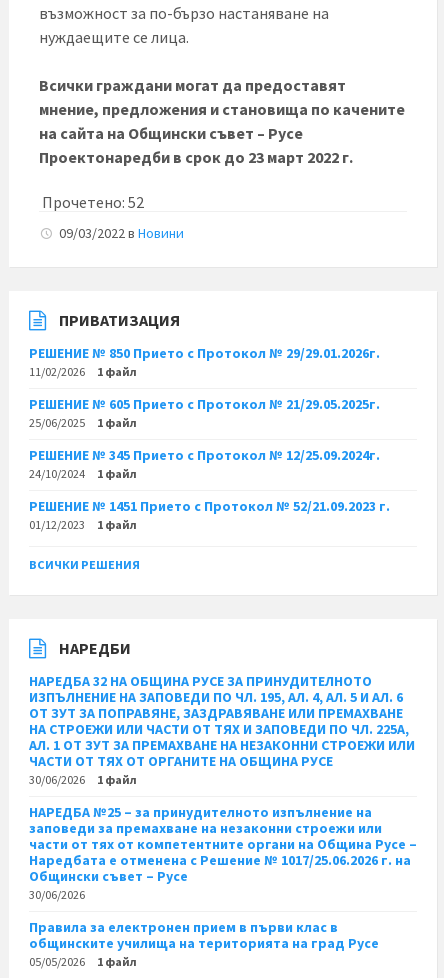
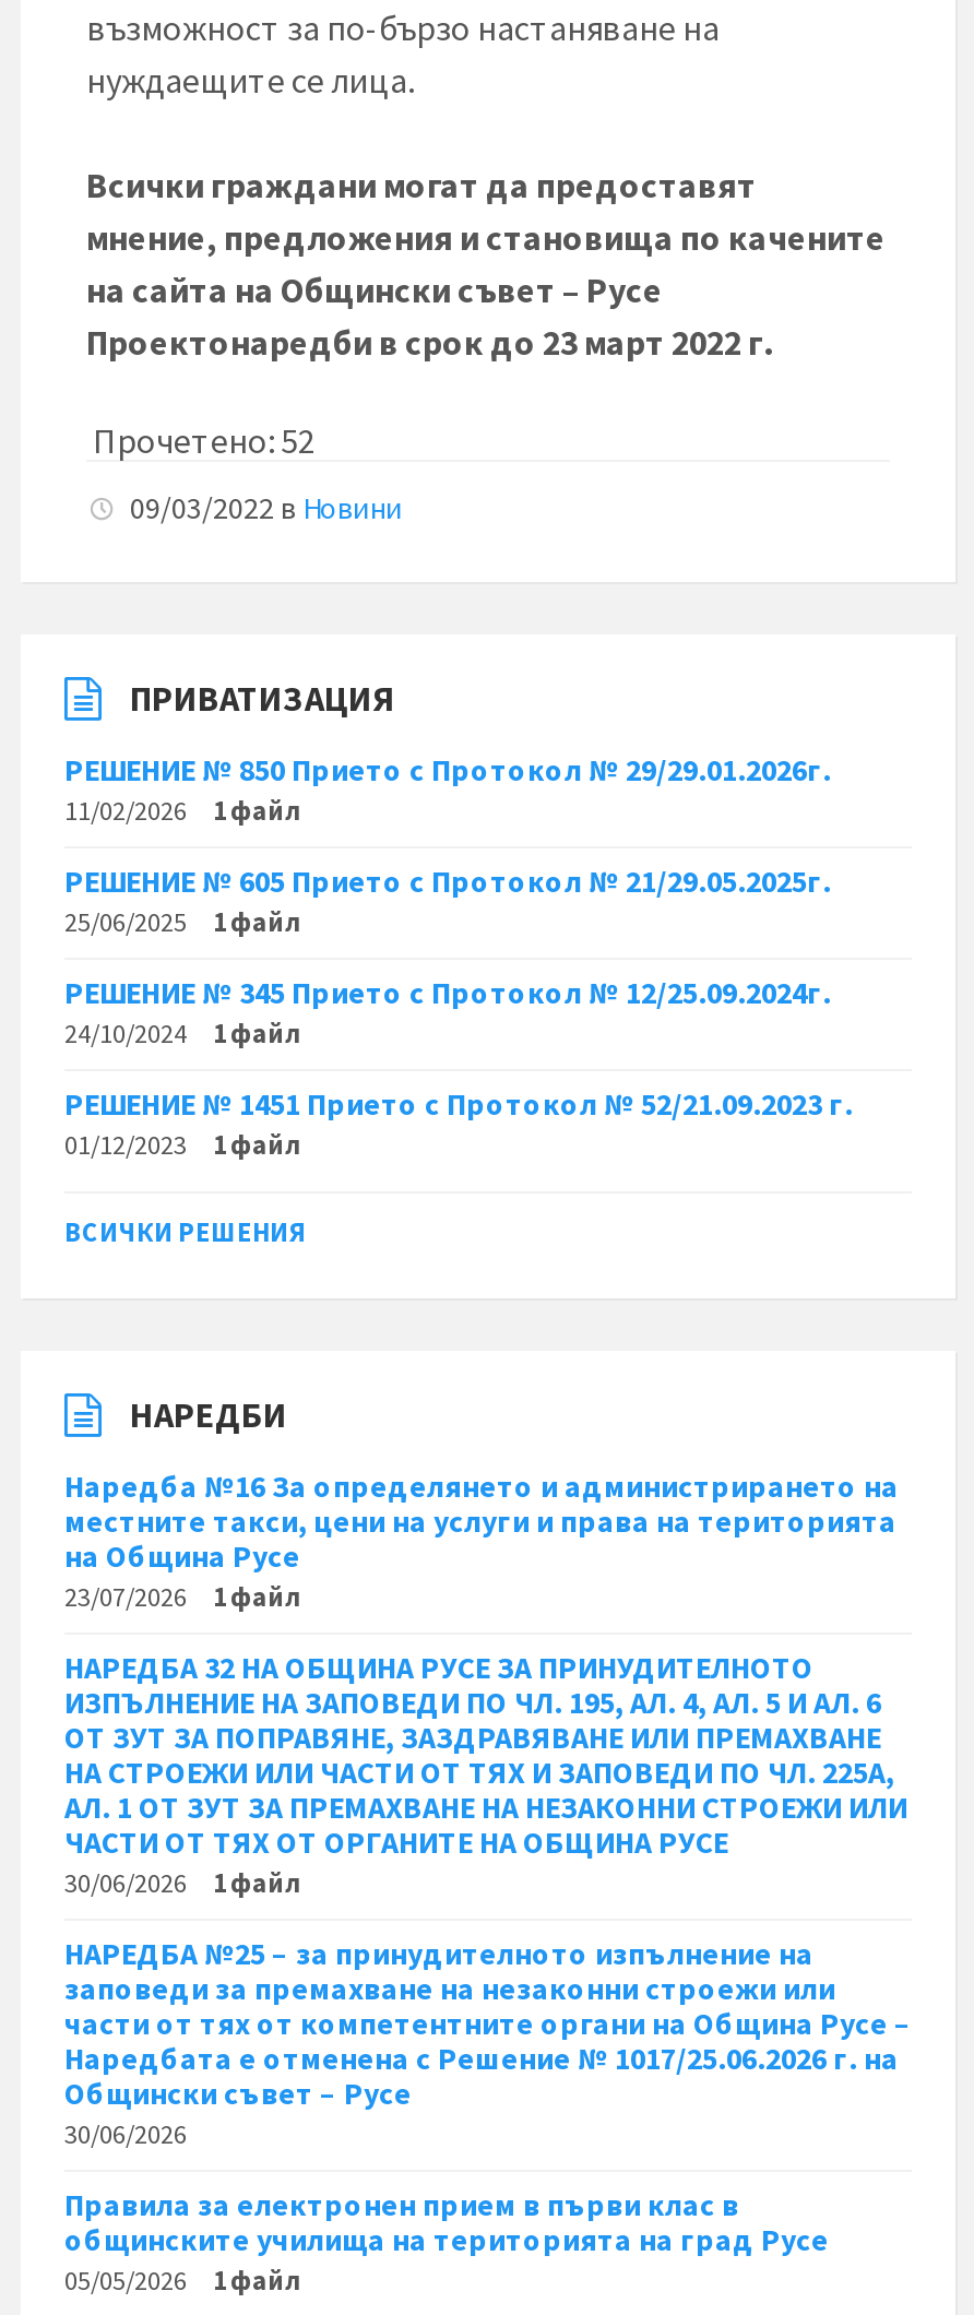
+ Наредба №16 За определянето и администрирането на
+ местните такси, цени на услуги и права на територията
+ на Община Русе
+ 23/07/2026
+ 1 файл
